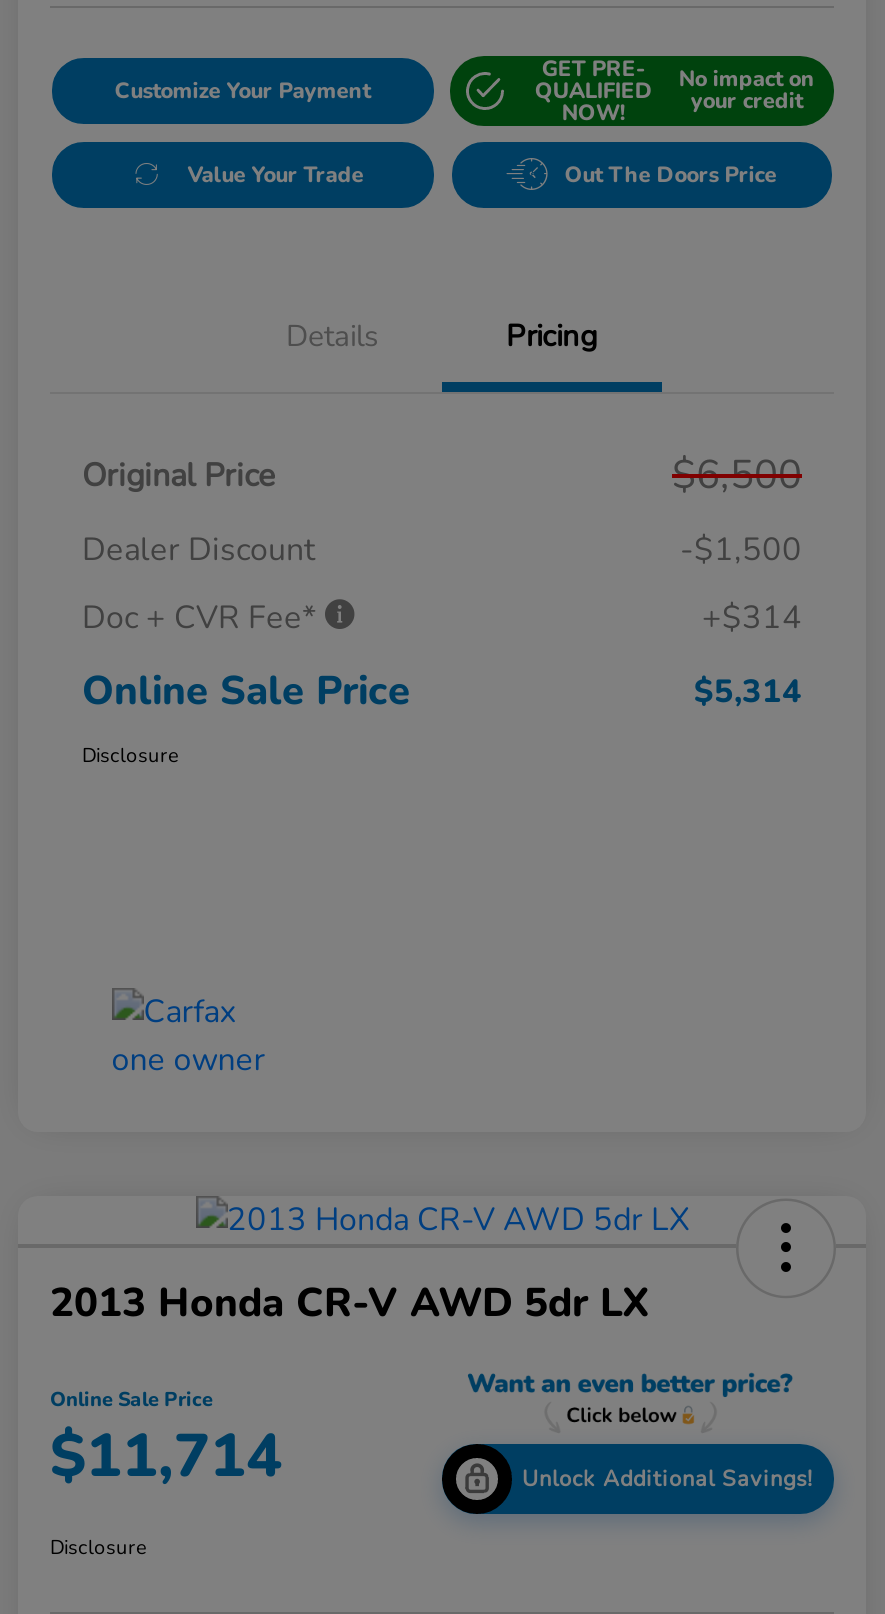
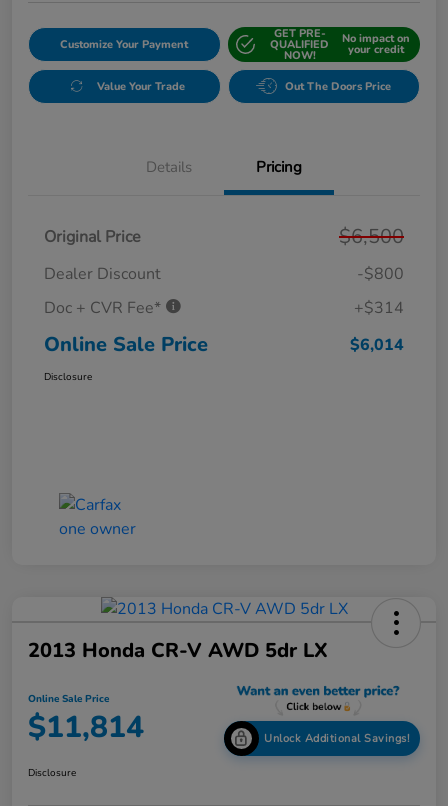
- -$1,500
+ -$800

- $5,314
+ $6,014

- $11,714
+ $11,814
